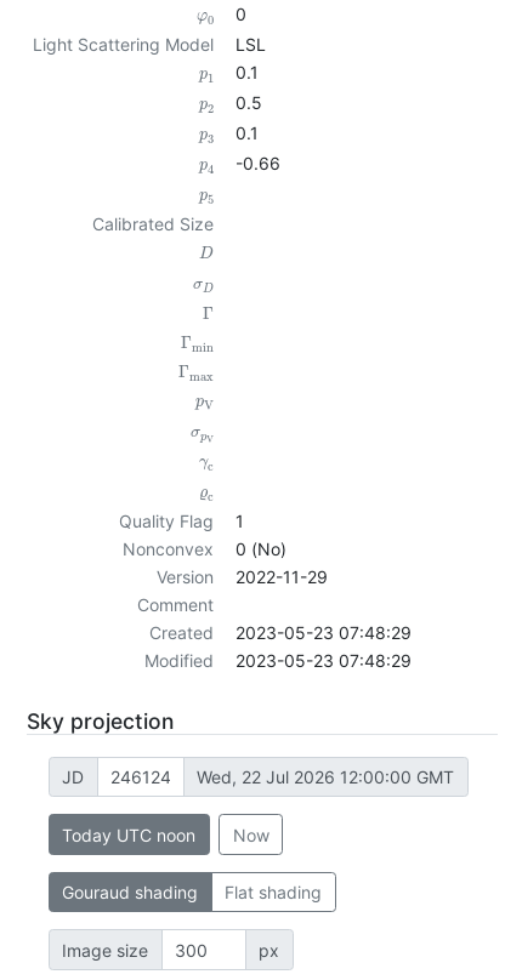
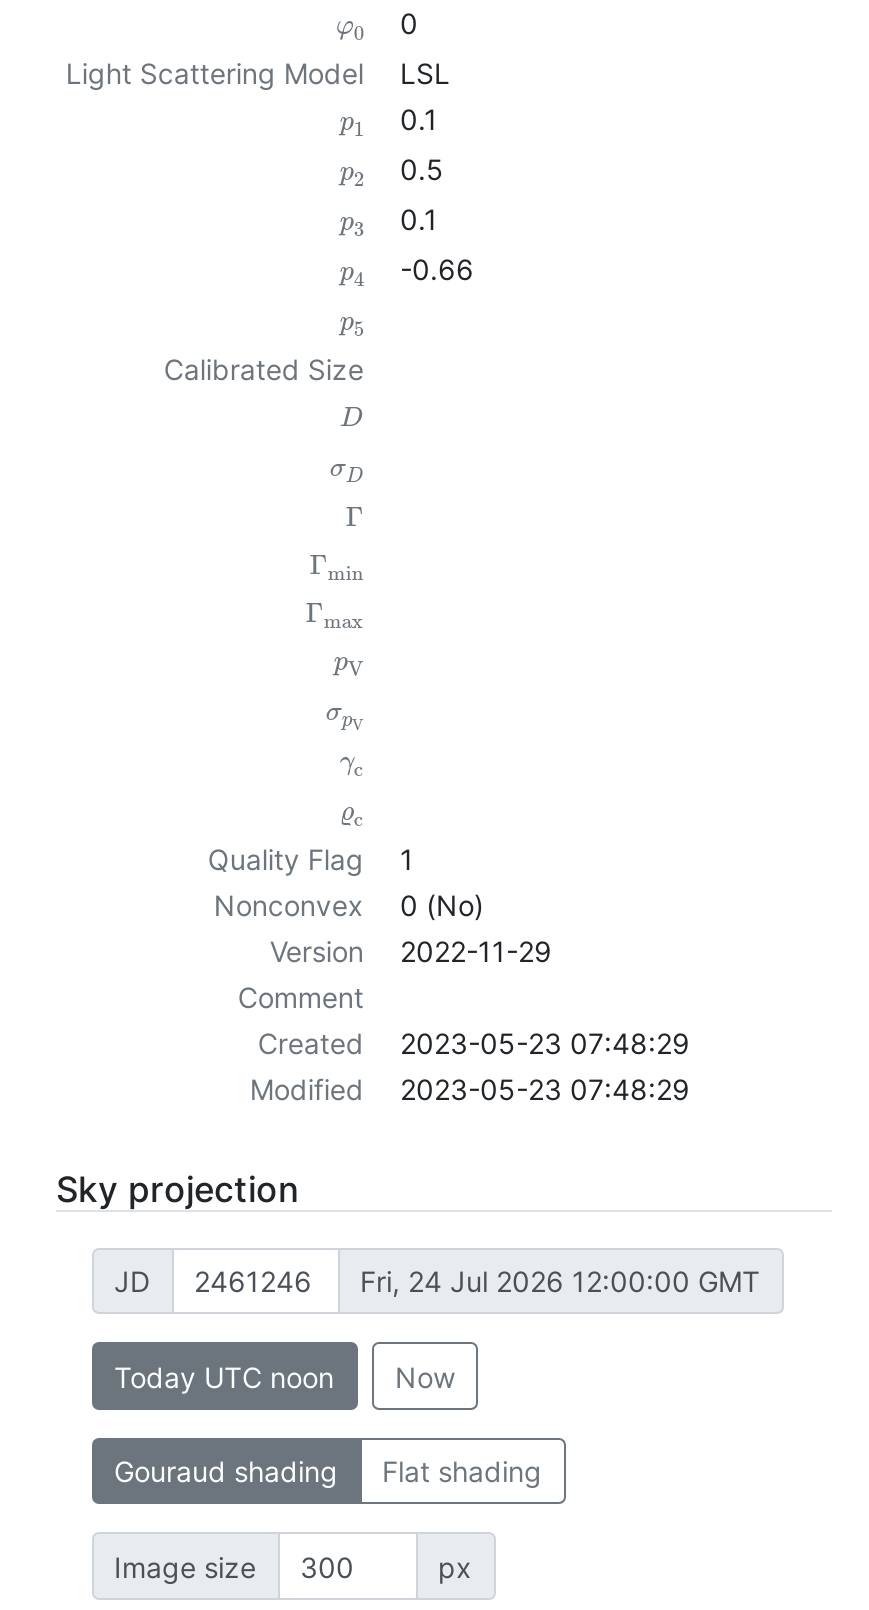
- Wed, 22 Jul 2026 12:00:00 GMT
+ Fri, 24 Jul 2026 12:00:00 GMT
